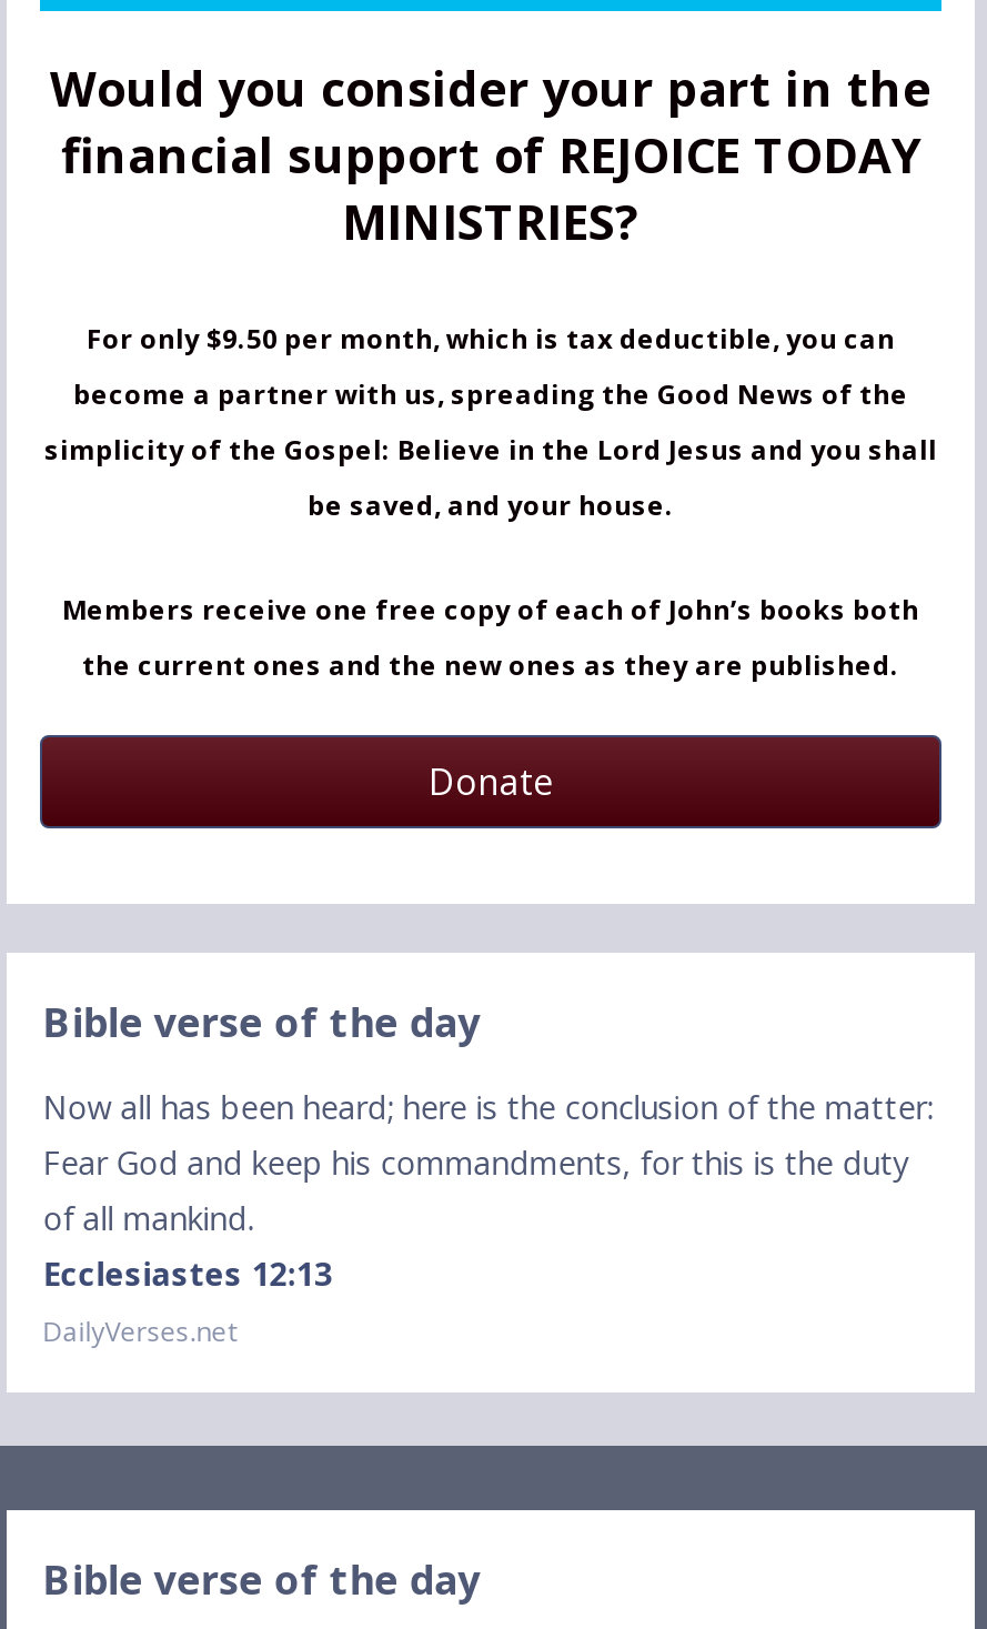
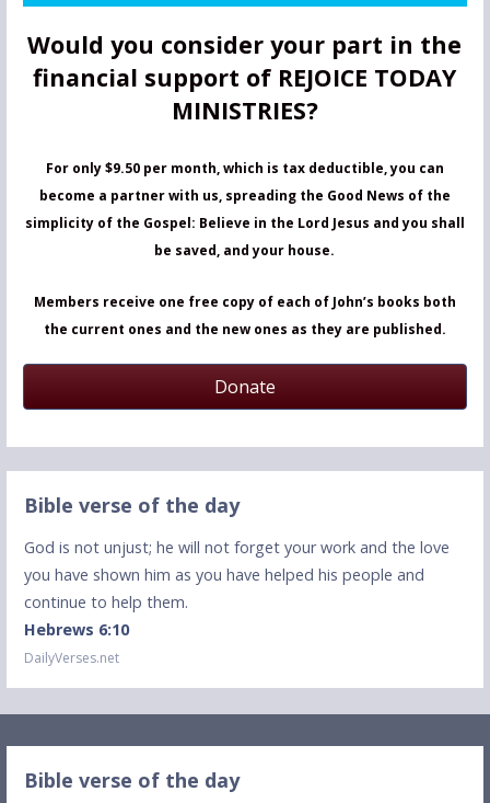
- Now all has been heard; here is the conclusion of the matter:
- Fear God and keep his commandments, for this is the duty
- of all mankind.
- Ecclesiastes 12:13
+ God is not unjust; he will not forget your work and the love
+ you have shown him as you have helped his people and
+ continue to help them.
+ Hebrews 6:10
